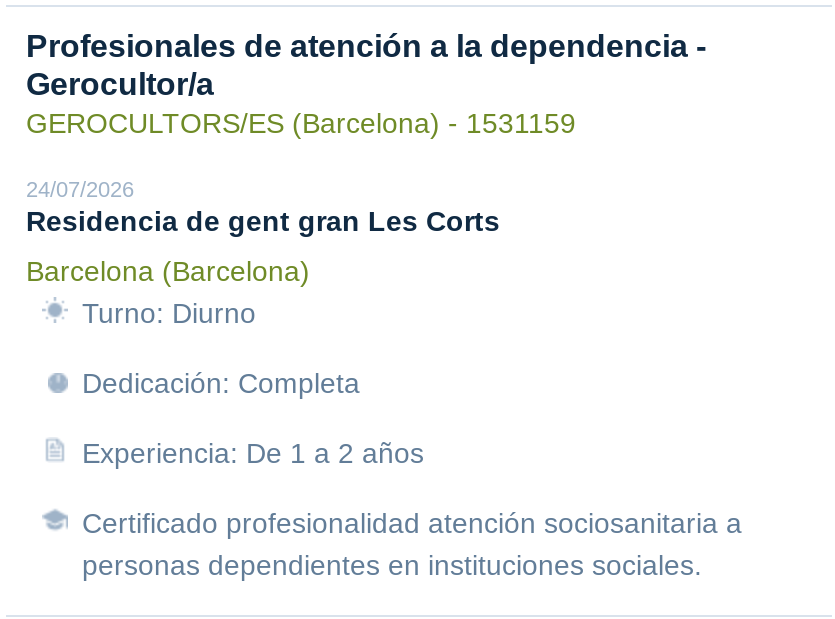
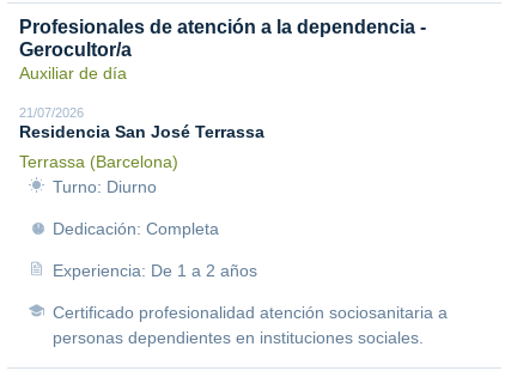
- GEROCULTORS/ES (Barcelona) - 1531159
+ Auxiliar de día

- 24/07/2026
- Residencia de gent gran Les Corts
+ 21/07/2026
+ Residencia San José Terrassa

- Barcelona (Barcelona)
+ Terrassa (Barcelona)
